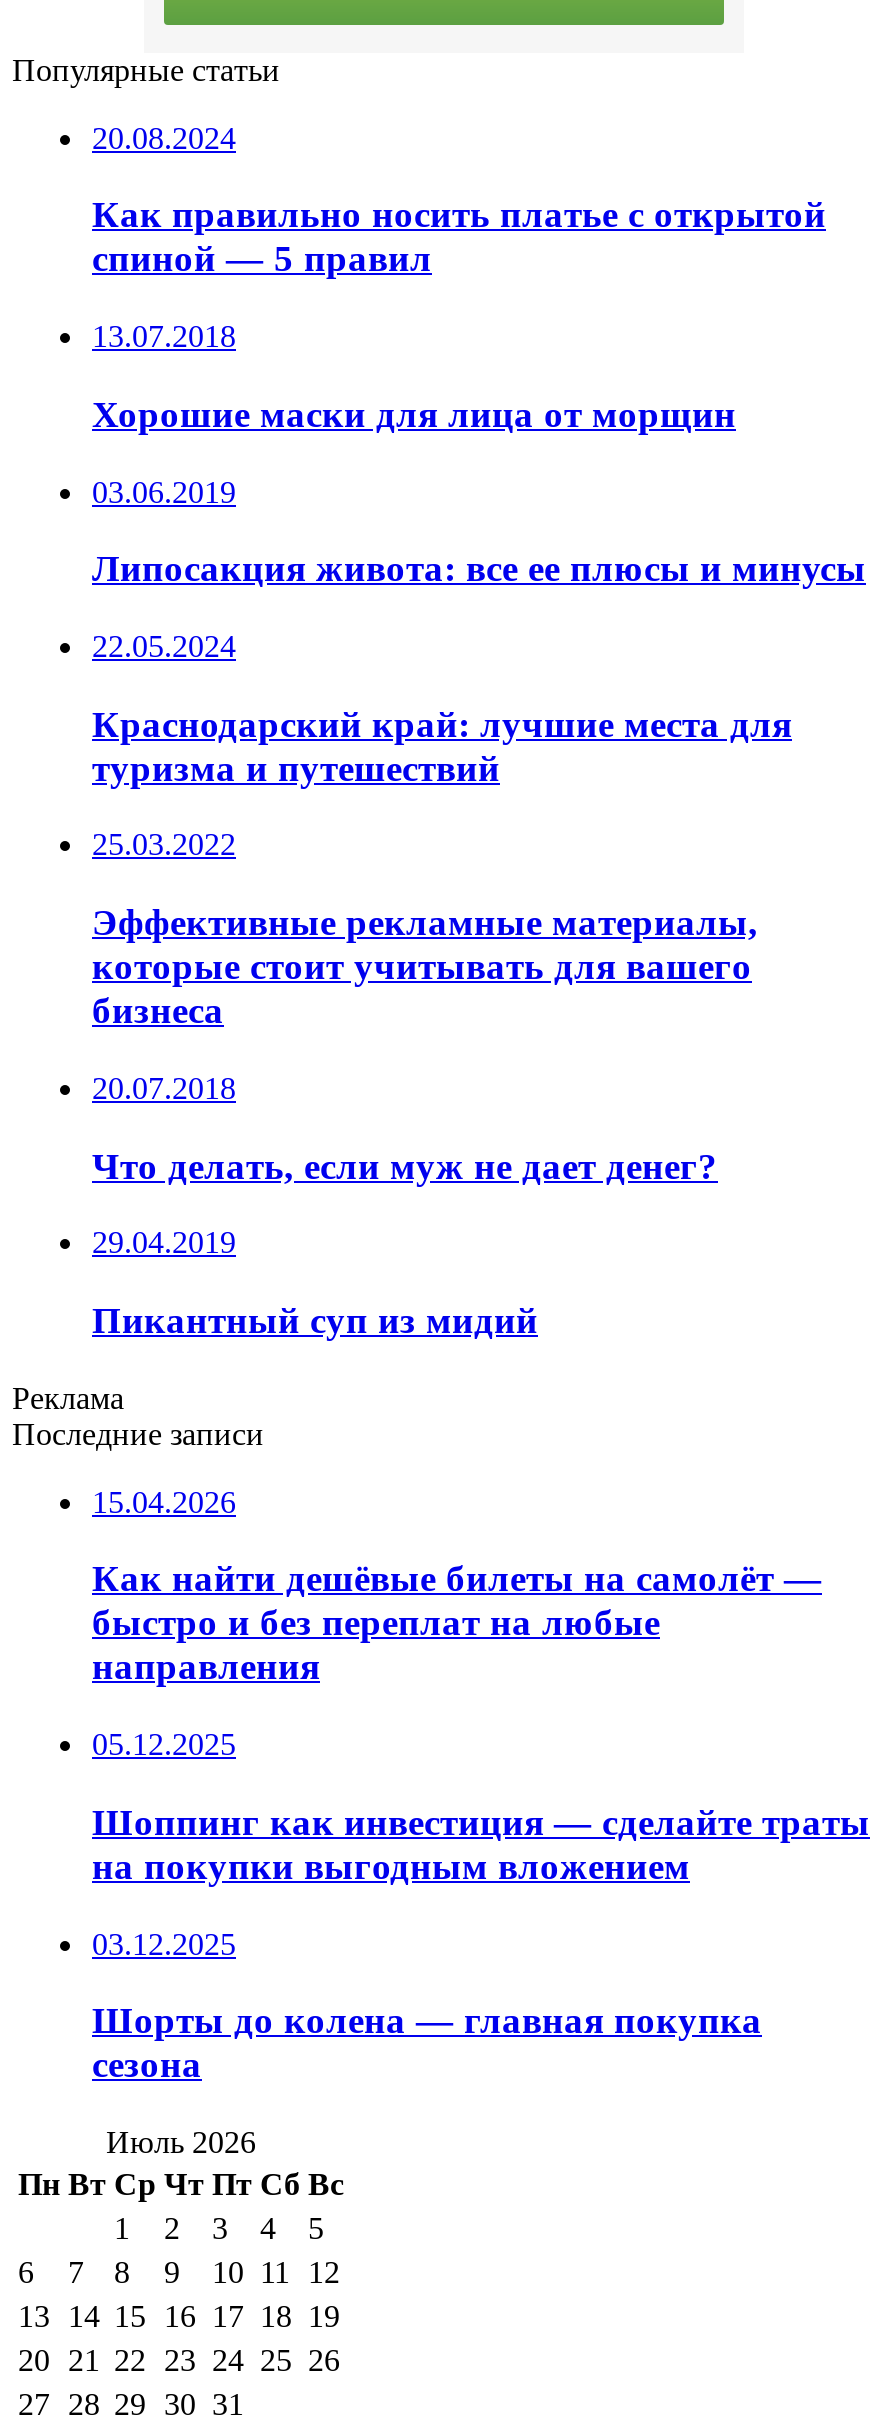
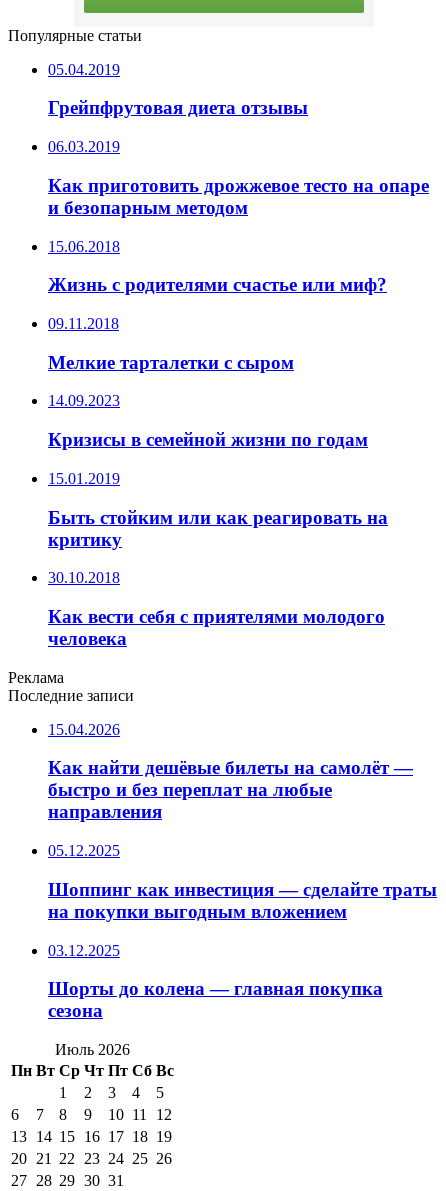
- 20.08.2024
+ 05.04.2019

- Как правильно носить платье с открытой
- спиной — 5 правил
+ Грейпфрутовая диета отзывы

- 13.07.2018
+ 06.03.2019

- Хорошие маски для лица от морщин
+ Как приготовить дрожжевое тесто на опаре
+ и безопарным методом

- 03.06.2019
+ 15.06.2018

- Липосакция живота: все ее плюсы и минусы
+ Жизнь с родителями счастье или миф?

- 22.05.2024
+ 09.11.2018

- Краснодарский край: лучшие места для
- туризма и путешествий
+ Мелкие тарталетки с сыром

- 25.03.2022
+ 14.09.2023

- Эффективные рекламные материалы,
- которые стоит учитывать для вашего
- бизнеса
+ Кризисы в семейной жизни по годам

- 20.07.2018
+ 15.01.2019

- Что делать, если муж не дает денег?
+ Быть стойким или как реагировать на
+ критику

- 29.04.2019
+ 30.10.2018

- Пикантный суп из мидий
+ Как вести себя с приятелями молодого
+ человека
